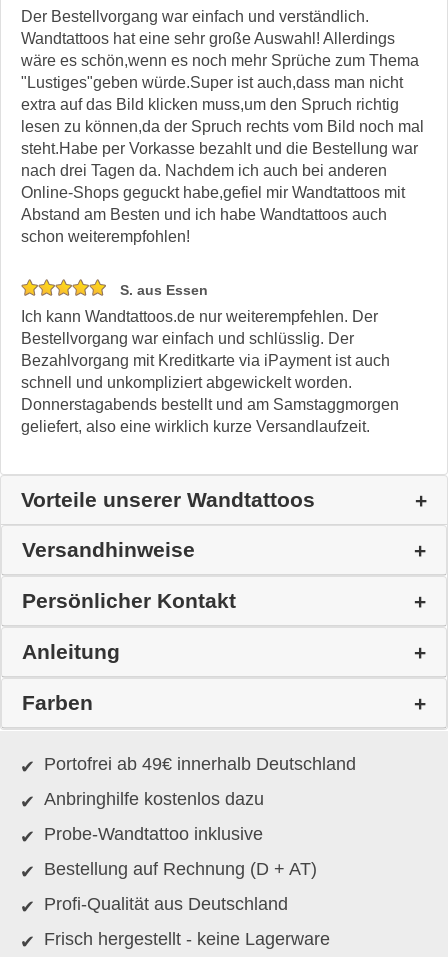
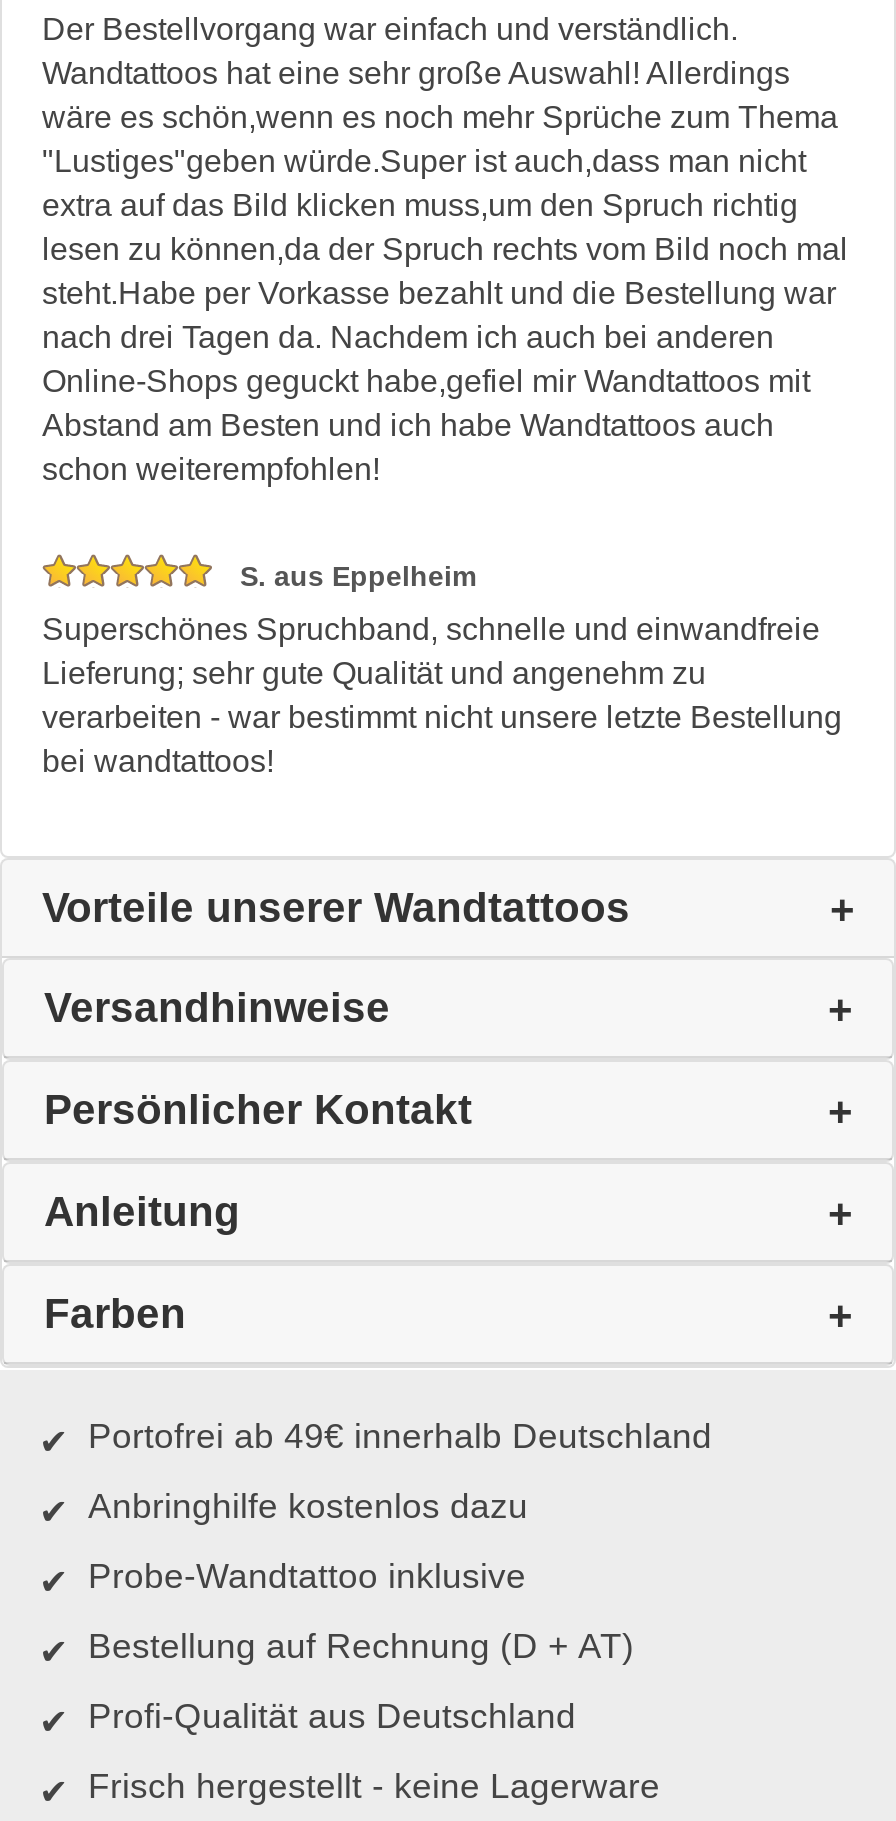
- S. aus Essen
+ S. aus Eppelheim

- Ich kann Wandtattoos.de nur weiterempfehlen. Der
- Bestellvorgang war einfach und schlüsslig. Der
- Bezahlvorgang mit Kreditkarte via iPayment ist auch
- schnell und unkompliziert abgewickelt worden.
- Donnerstagabends bestellt und am Samstaggmorgen
- geliefert, also eine wirklich kurze Versandlaufzeit.
+ Superschönes Spruchband, schnelle und einwandfreie
+ Lieferung; sehr gute Qualität und angenehm zu
+ verarbeiten - war bestimmt nicht unsere letzte Bestellung
+ bei wandtattoos!
